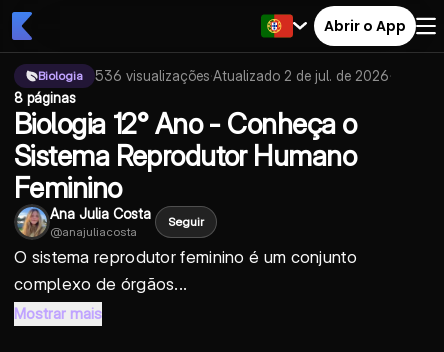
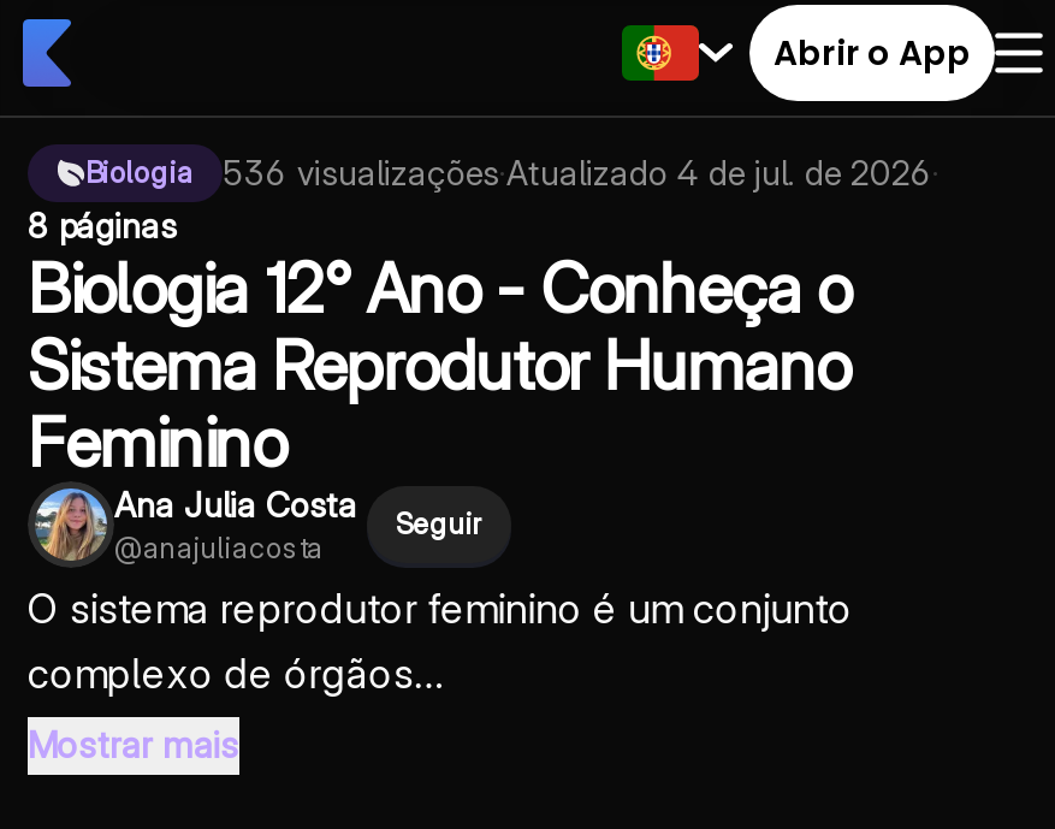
- 536 visualizações·Atualizado 2 de jul. de 2026 ·
+ 536 visualizações·Atualizado 4 de jul. de 2026 ·
